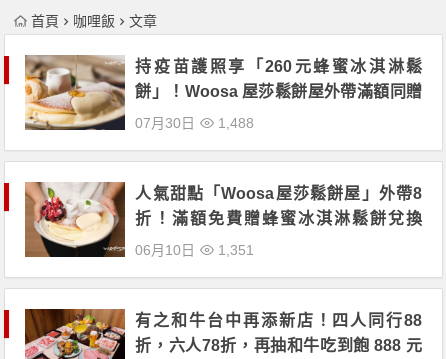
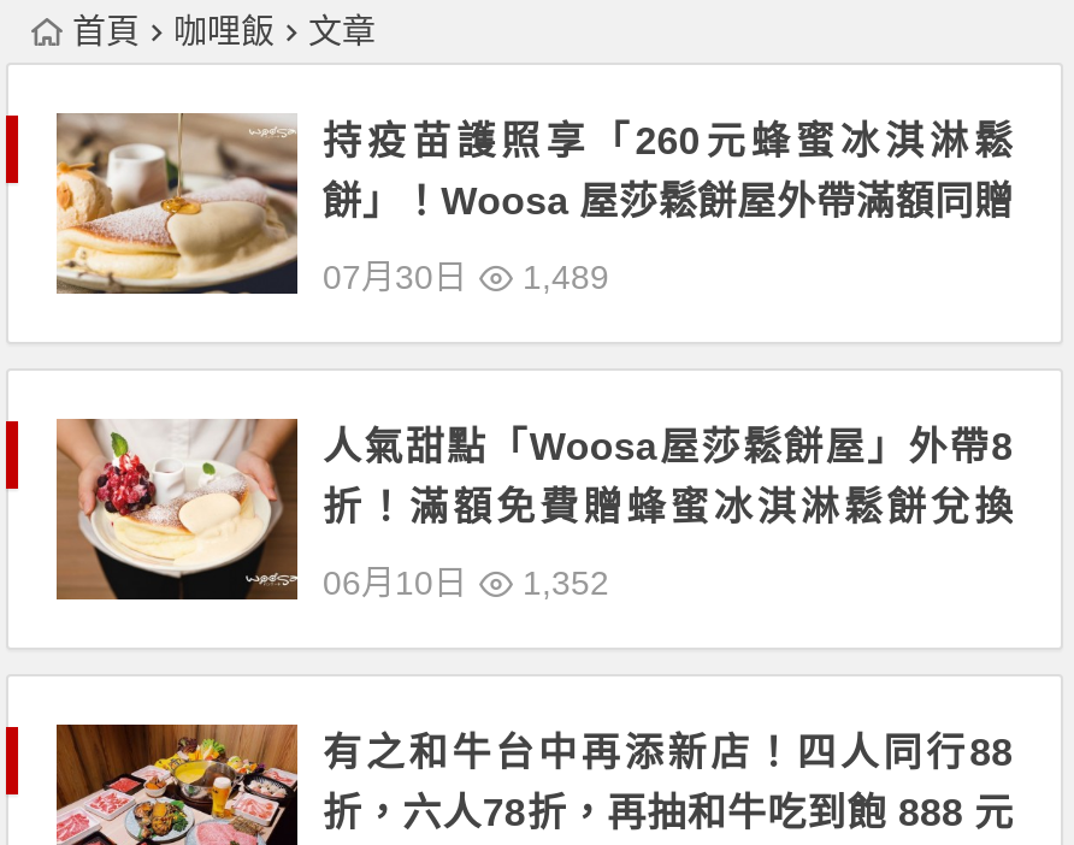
- 1,488
+ 1,489

- 1,351
+ 1,352
